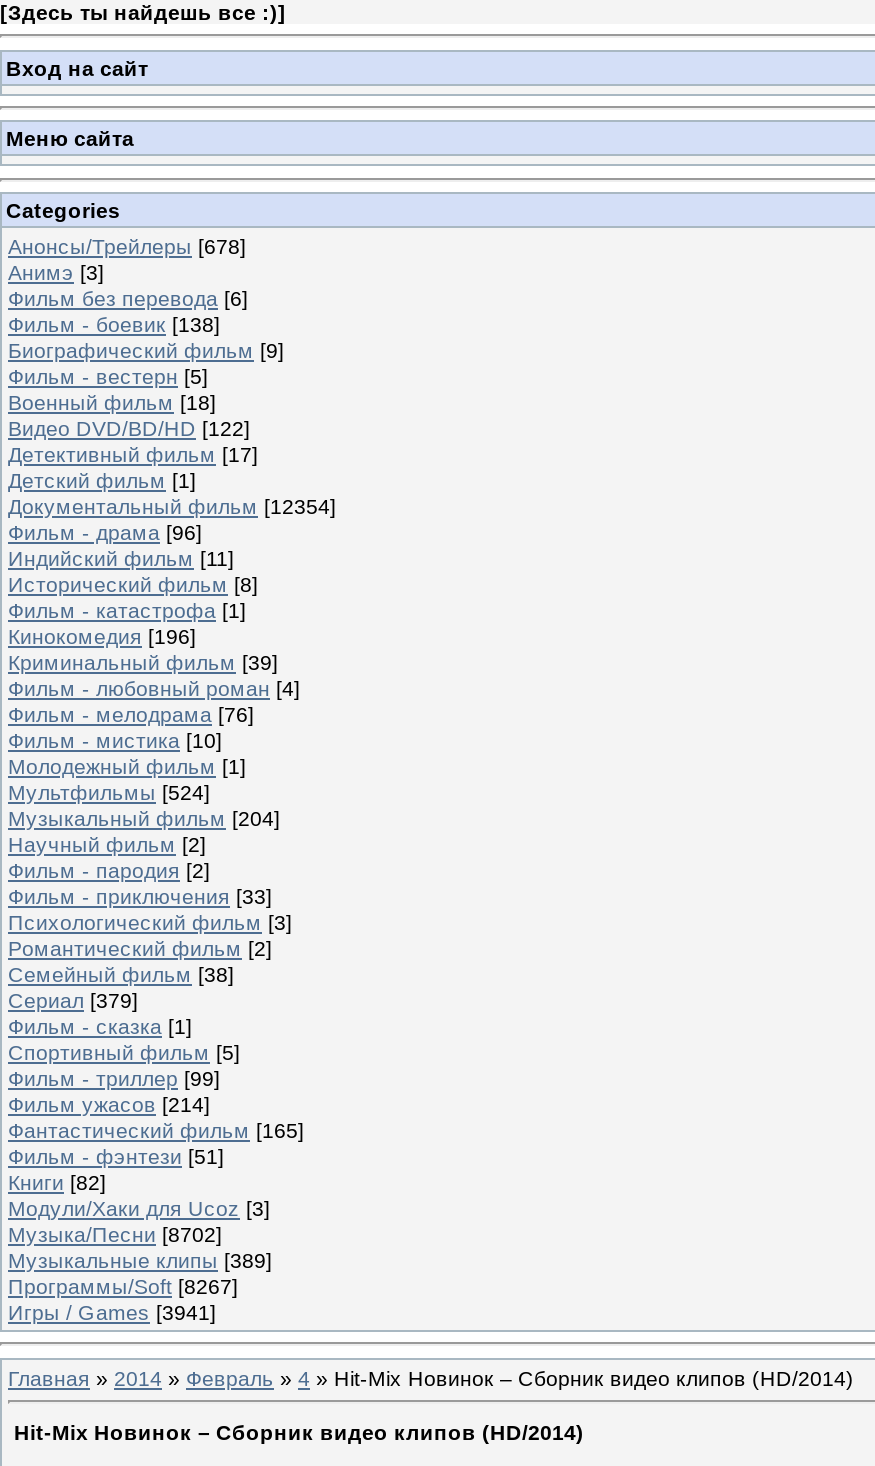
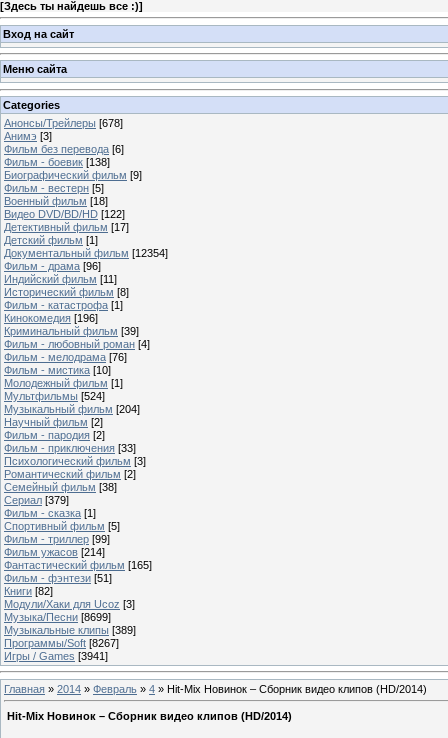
- Музыка/Песни [8702]
+ Музыка/Песни [8699]
